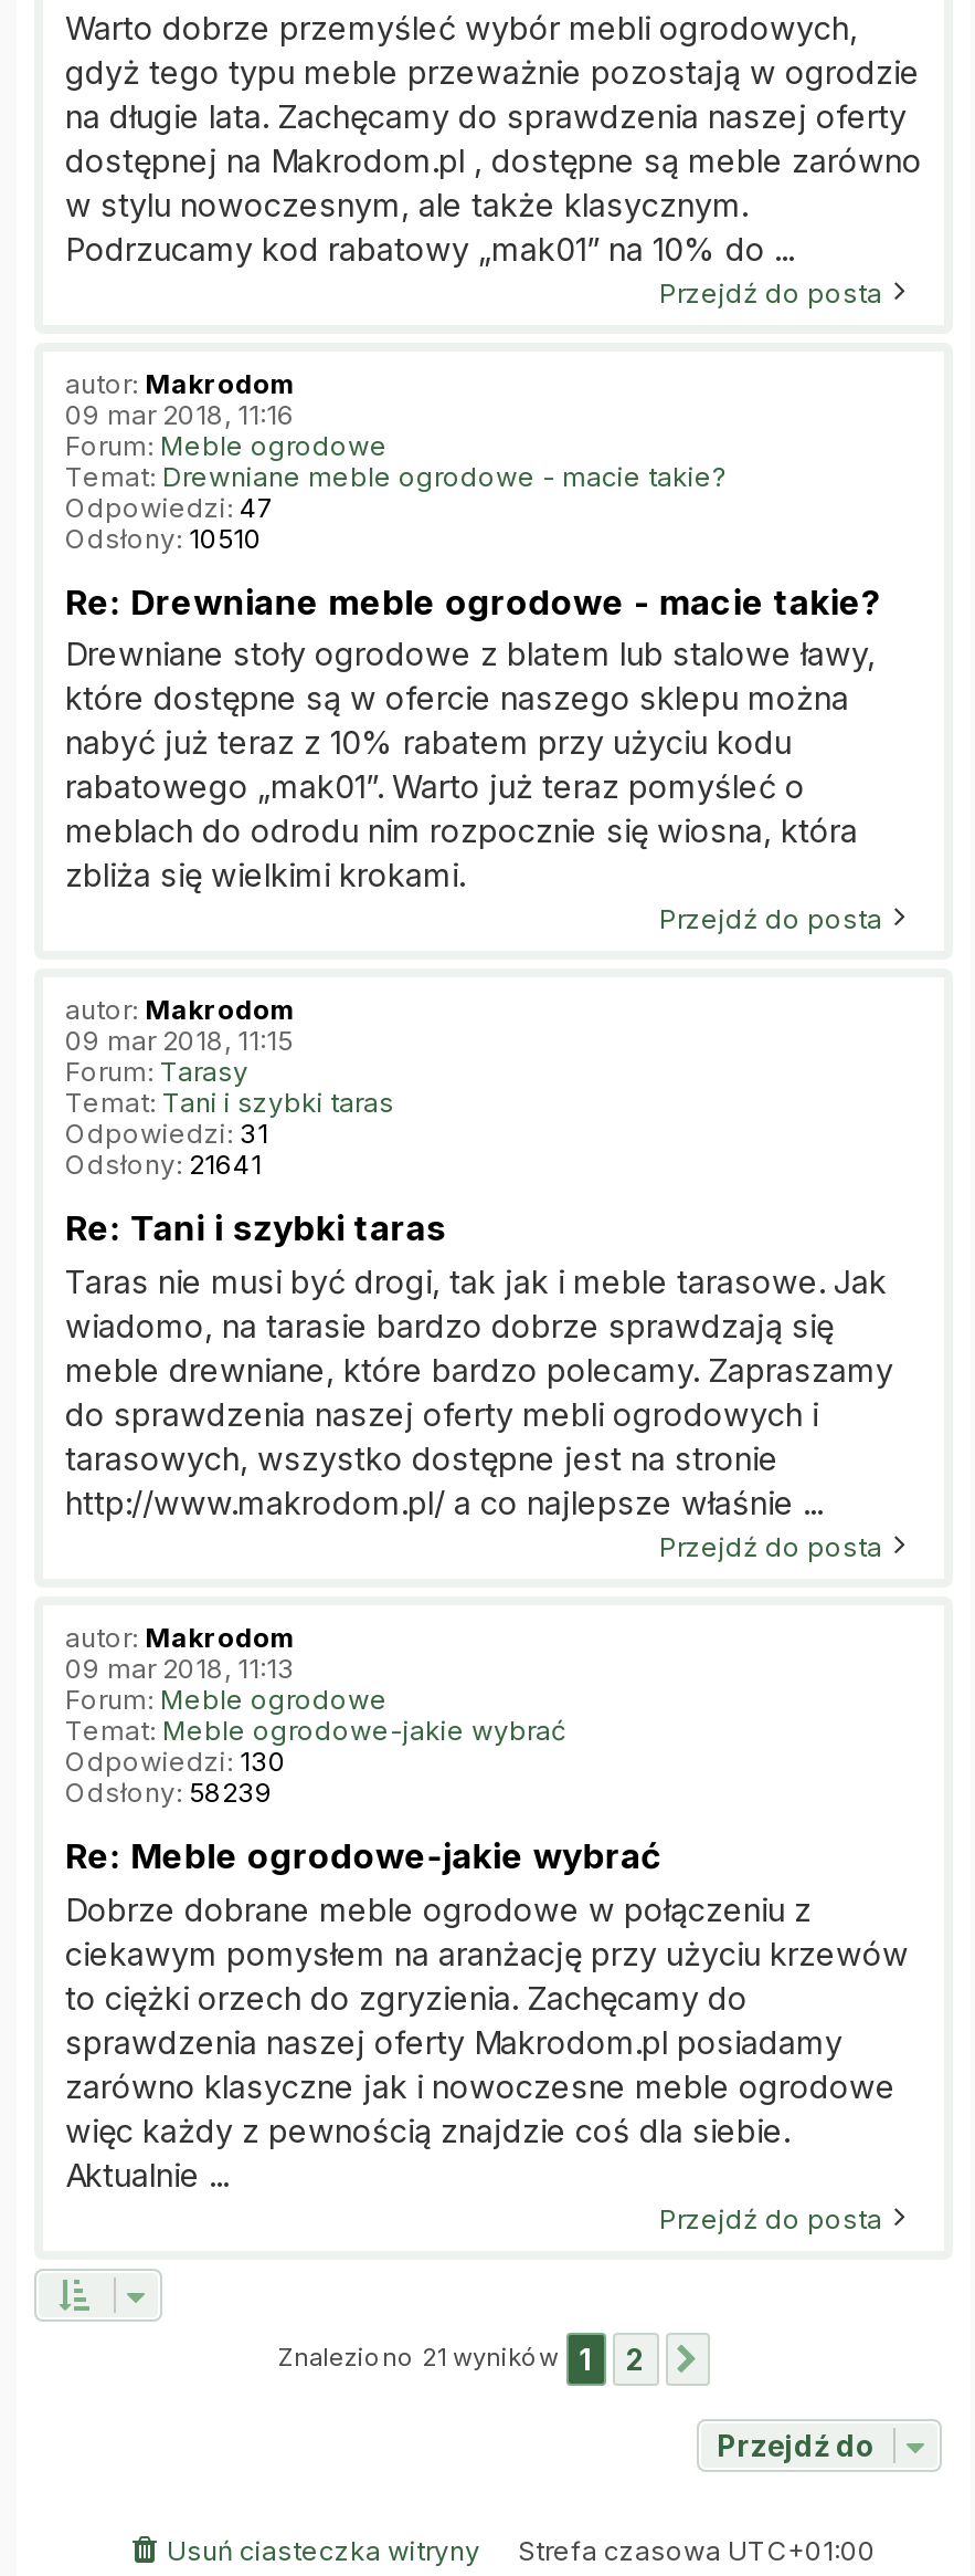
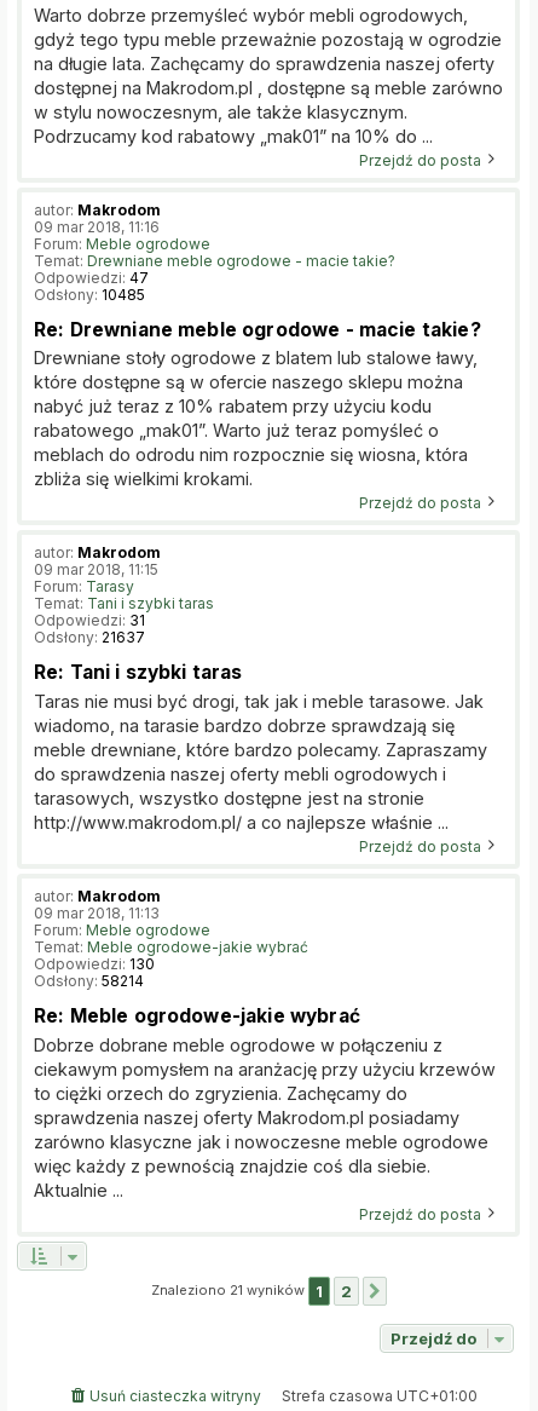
- Odsłony: 10510
+ Odsłony: 10485

- Odsłony: 21641
+ Odsłony: 21637

- Odsłony: 58239
+ Odsłony: 58214
